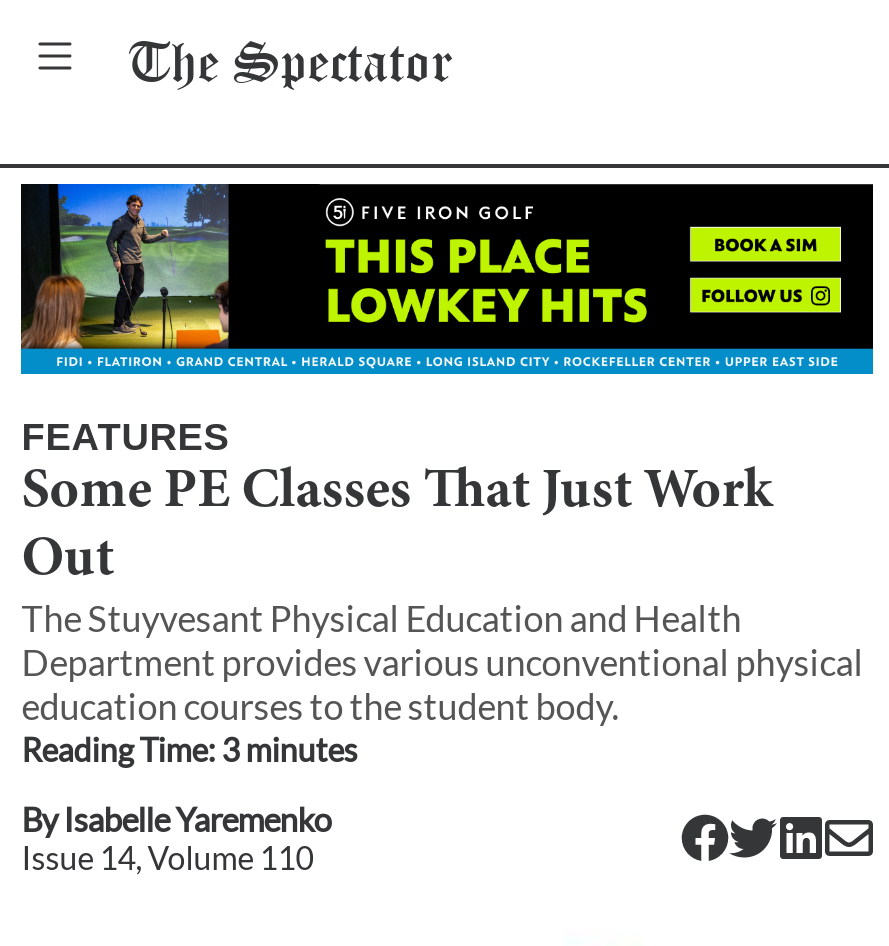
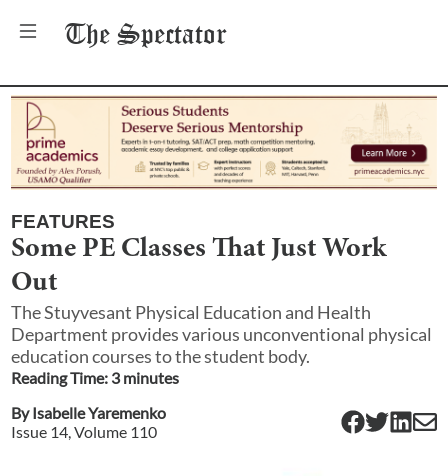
- [image]
+ [image]
